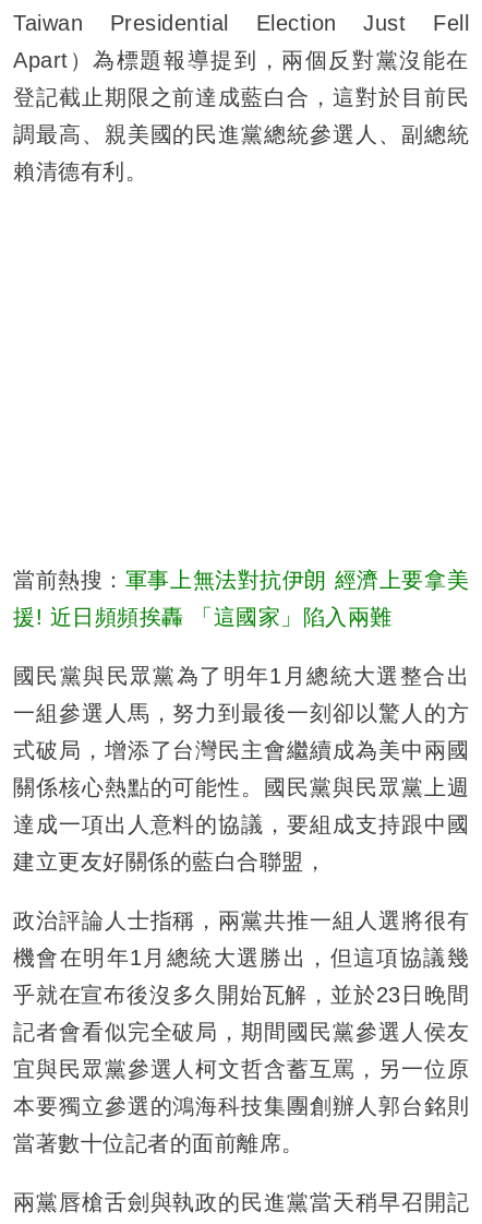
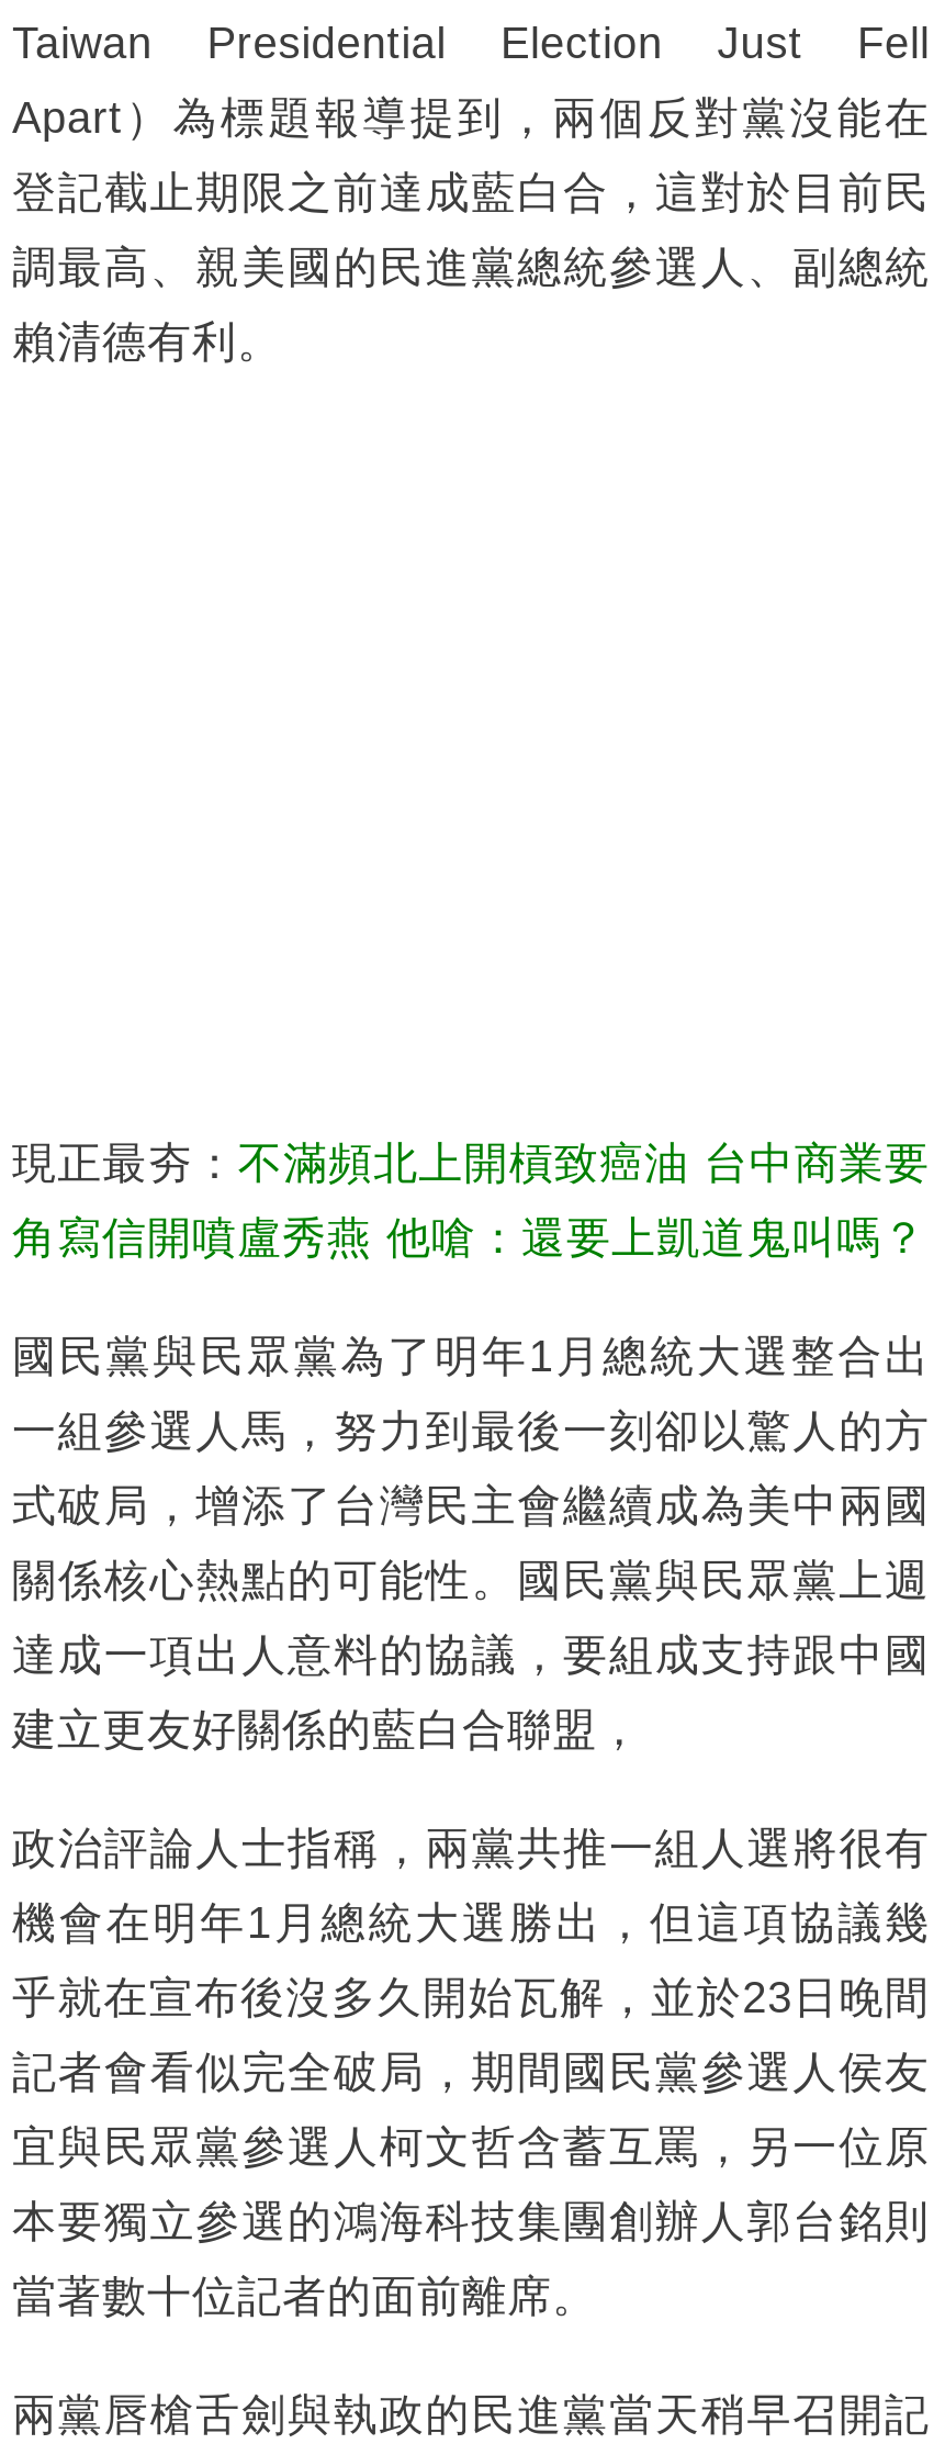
- 當前熱搜：軍事上無法對抗伊朗 經濟上要拿美
+ 現正最夯：不滿頻北上開槓致癌油 台中商業要

- 援! 近日頻頻挨轟 「這國家」陷入兩難
+ 角寫信開噴盧秀燕 他嗆：還要上凱道鬼叫嗎？
